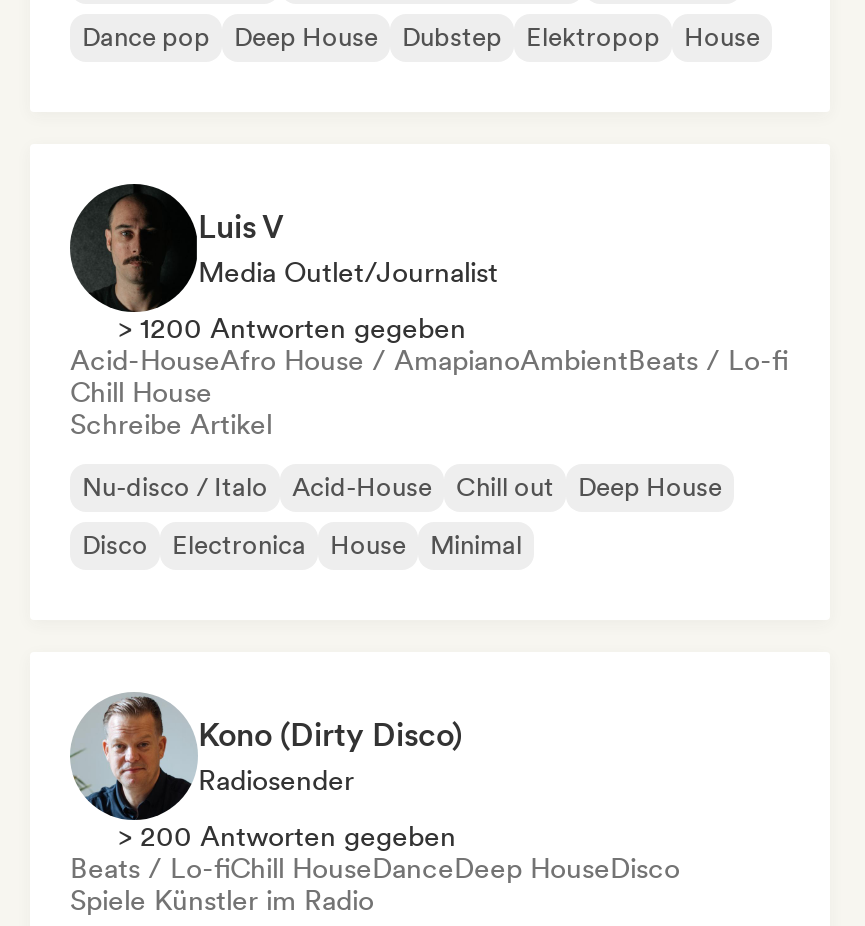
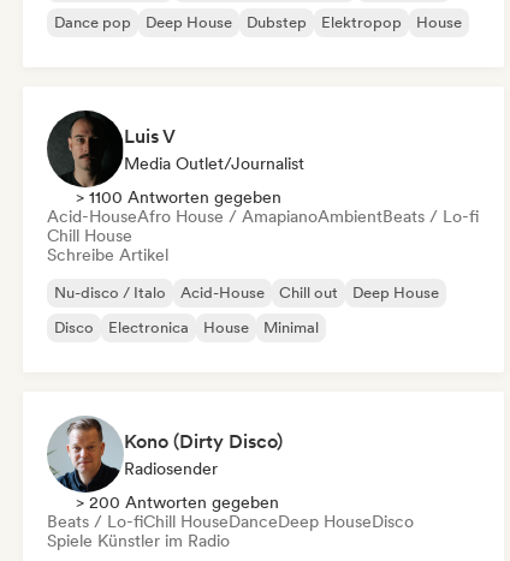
- > 1200 Antworten gegeben
+ > 1100 Antworten gegeben
